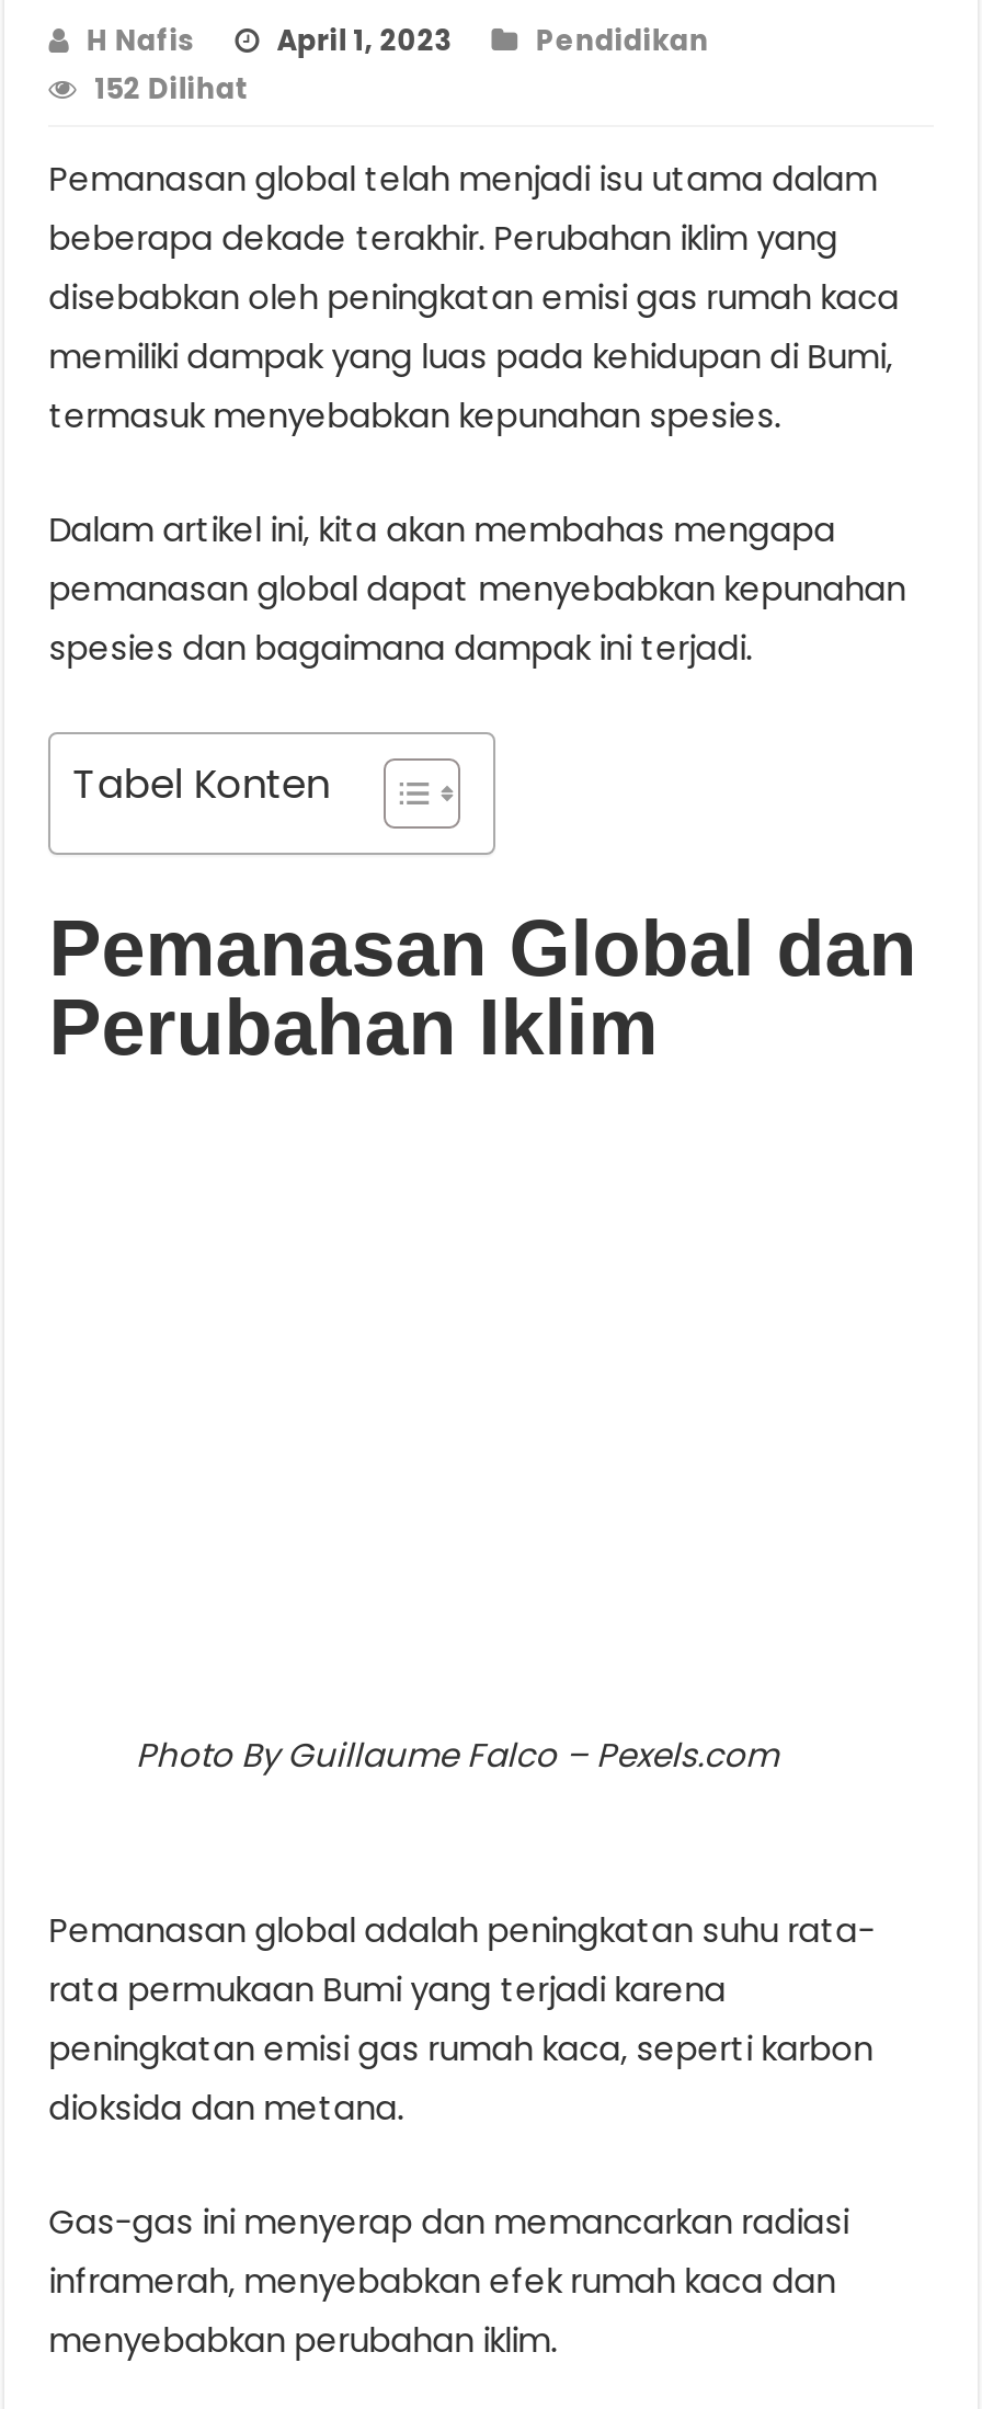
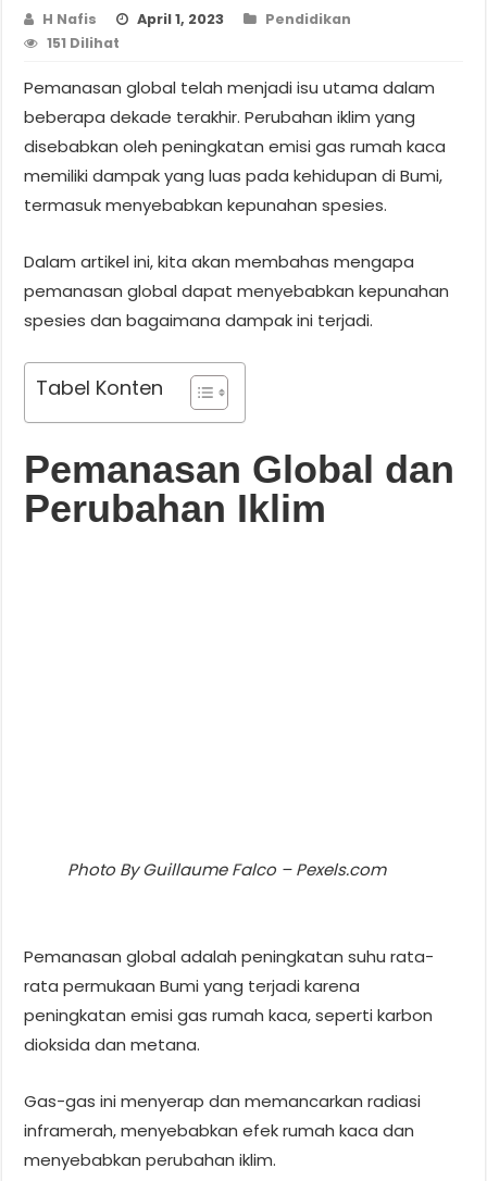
- 152 Dilihat
+ 151 Dilihat
